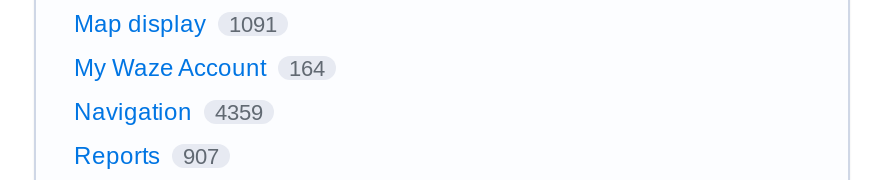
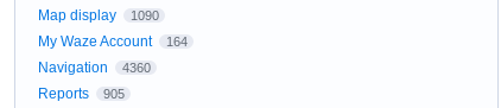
- Map display 1091
+ Map display 1090

- Navigation 4359
+ Navigation 4360

- Reports 907
+ Reports 905
